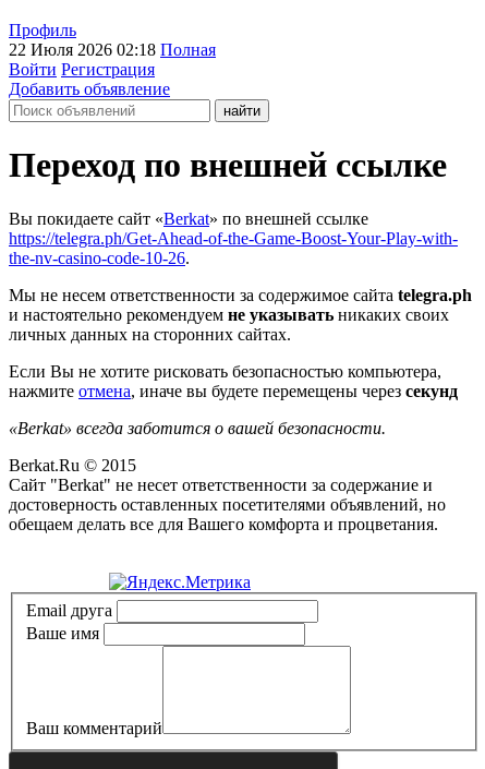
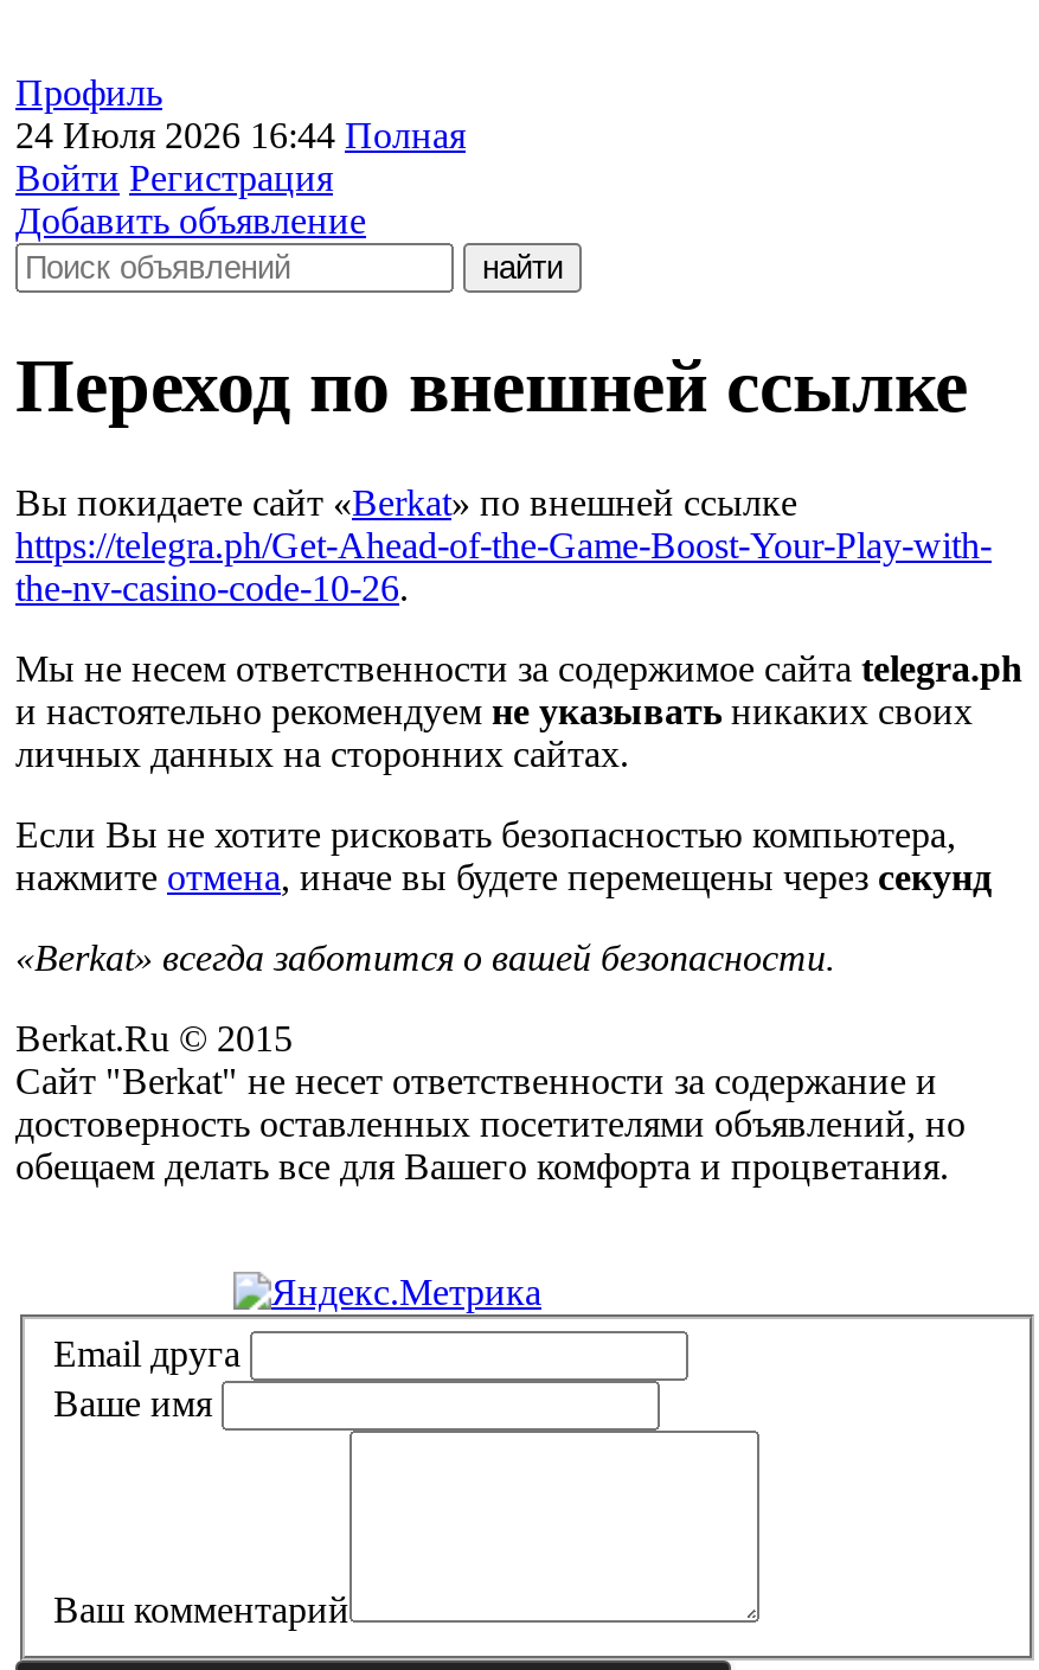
- 22 Июля 2026 02:18 Полная
+ 24 Июля 2026 16:44 Полная
